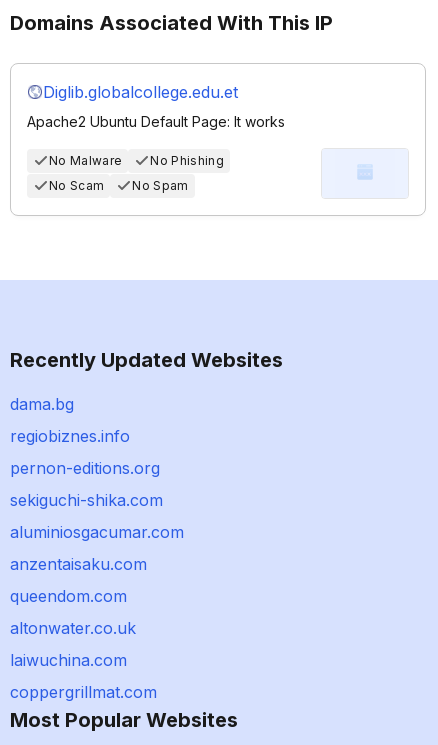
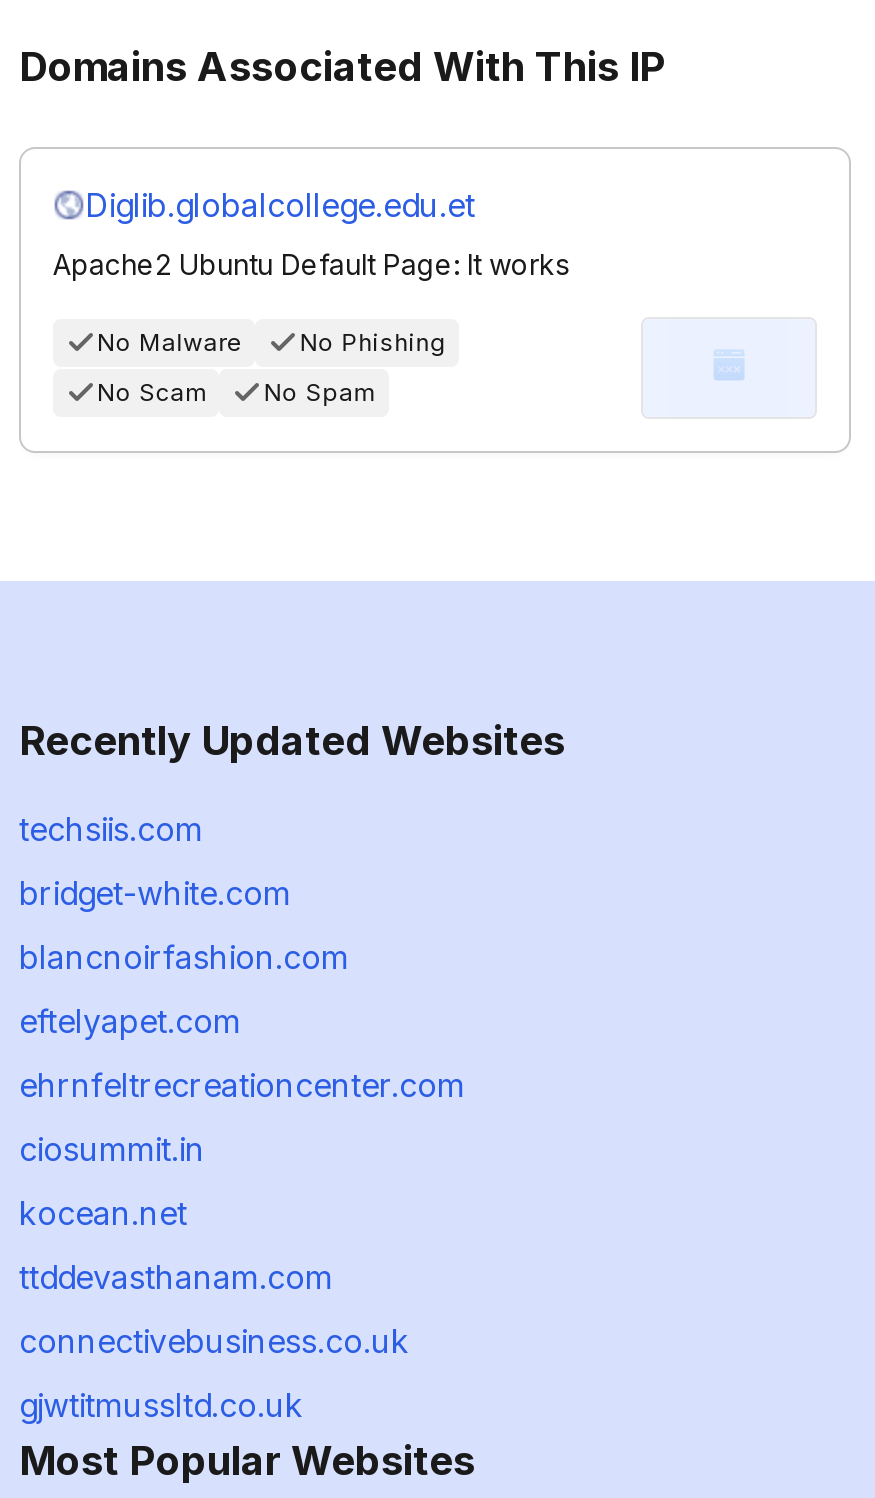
- dama.bg
+ techsiis.com

- regiobiznes.info
+ bridget-white.com

- pernon-editions.org
+ blancnoirfashion.com

- sekiguchi-shika.com
+ eftelyapet.com

- aluminiosgacumar.com
+ ehrnfeltrecreationcenter.com

- anzentaisaku.com
+ ciosummit.in

- queendom.com
+ kocean.net

- altonwater.co.uk
+ ttddevasthanam.com

- laiwuchina.com
+ connectivebusiness.co.uk

- coppergrillmat.com
+ gjwtitmussltd.co.uk
